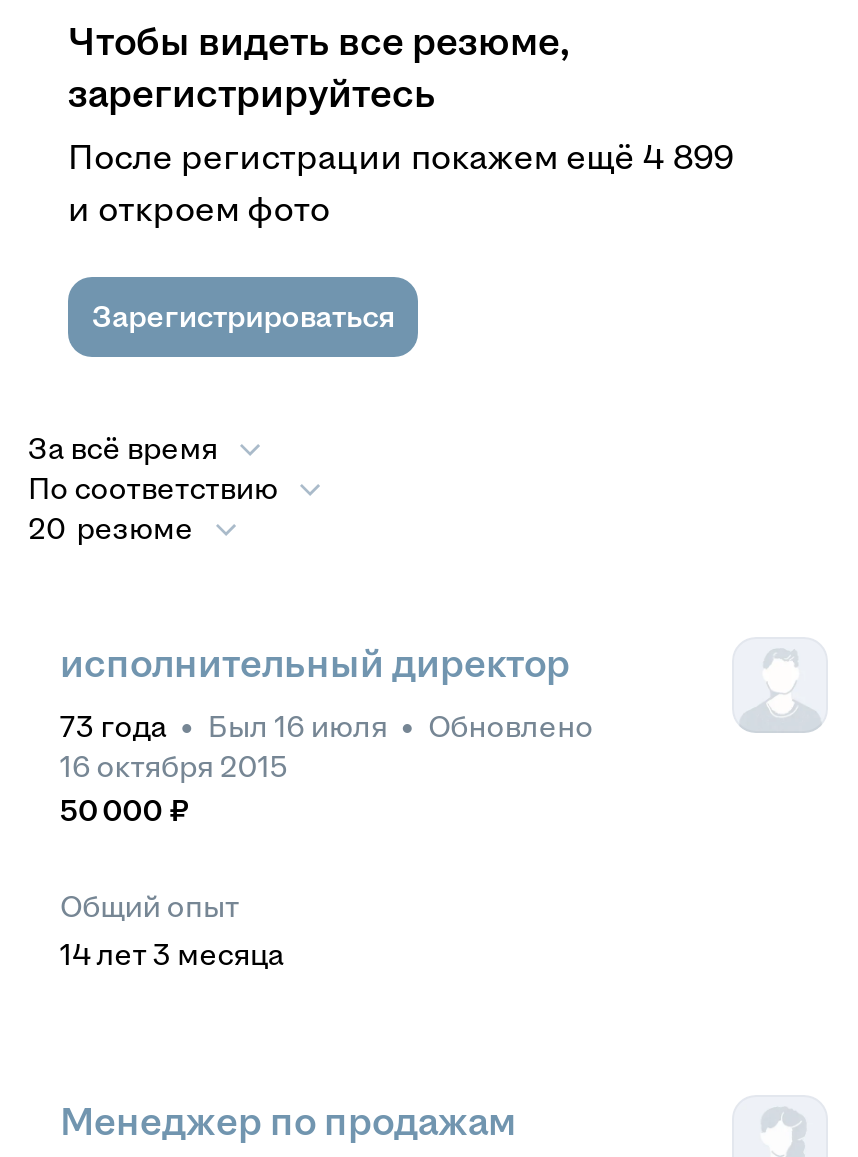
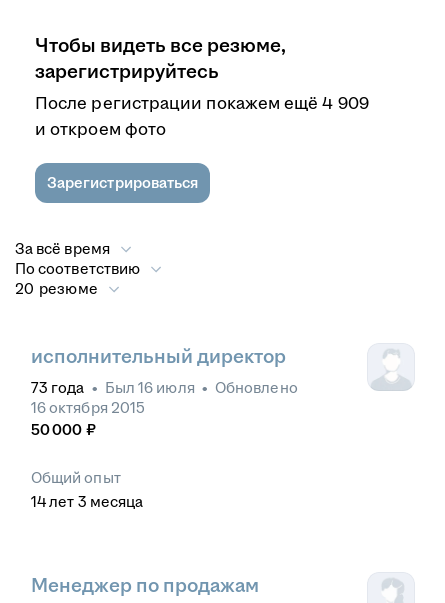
- После регистрации покажем ещё 4 899
+ После регистрации покажем ещё 4 909
